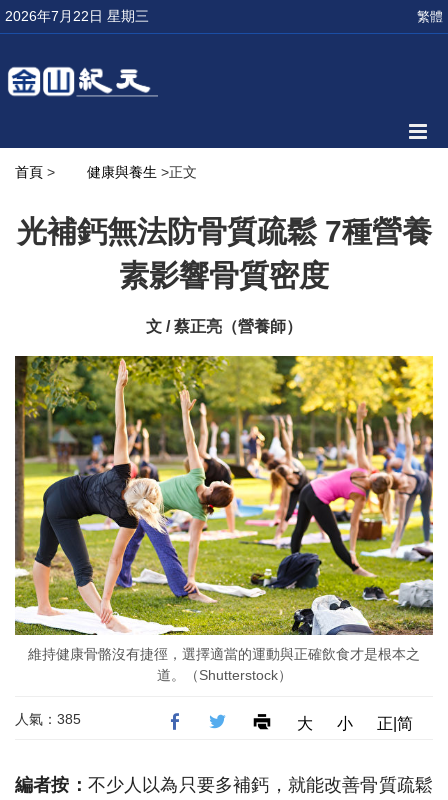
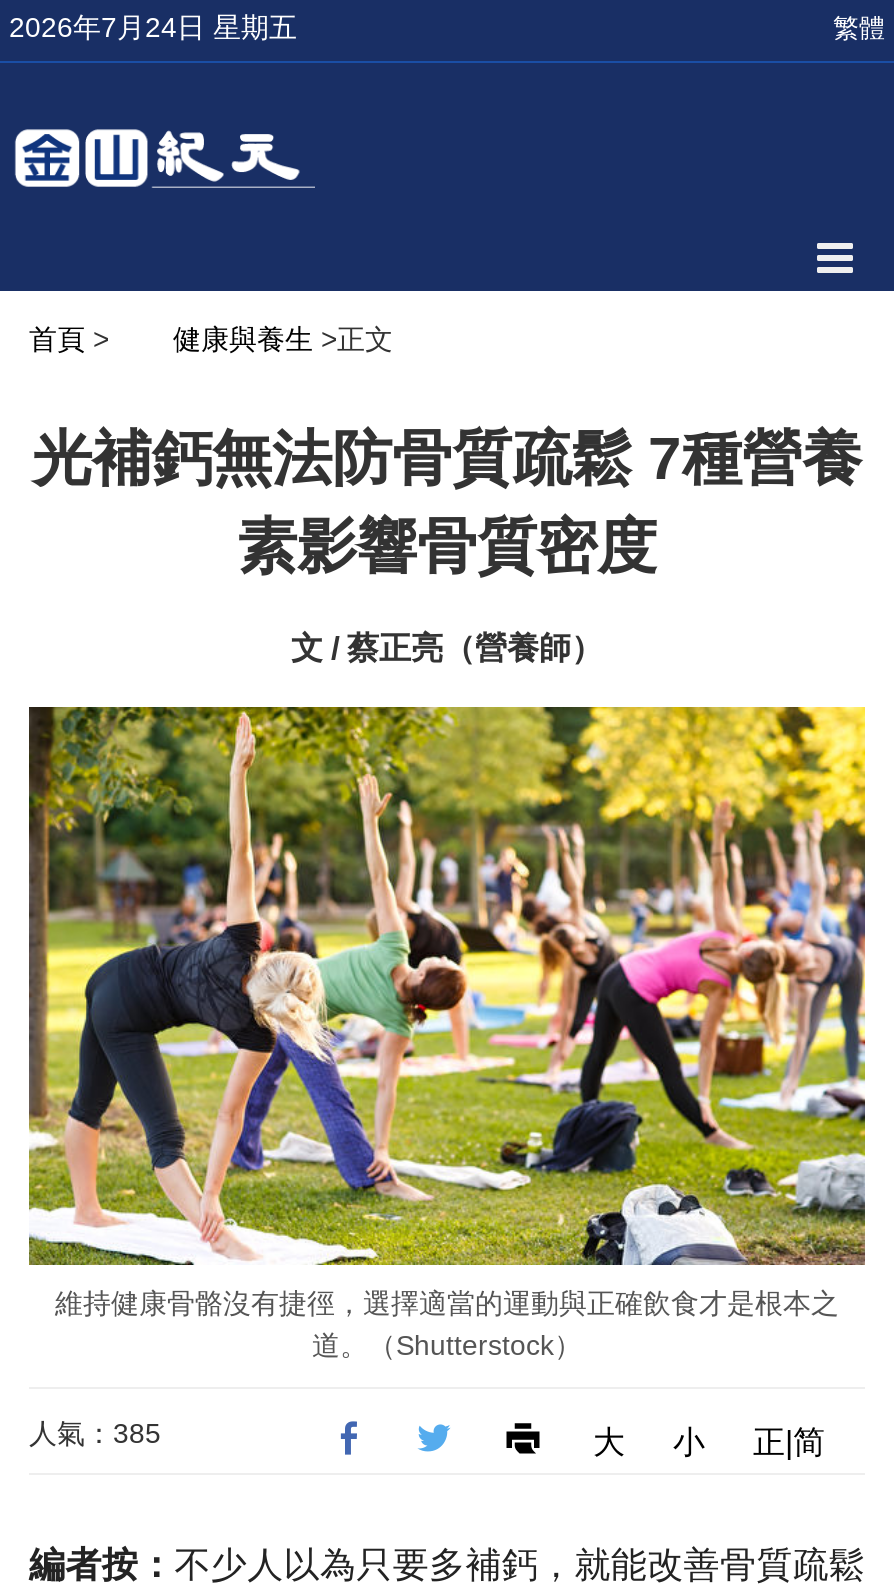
- 2026年7月22日 星期三
+ 2026年7月24日 星期五
